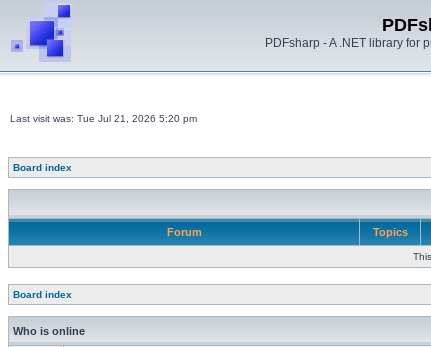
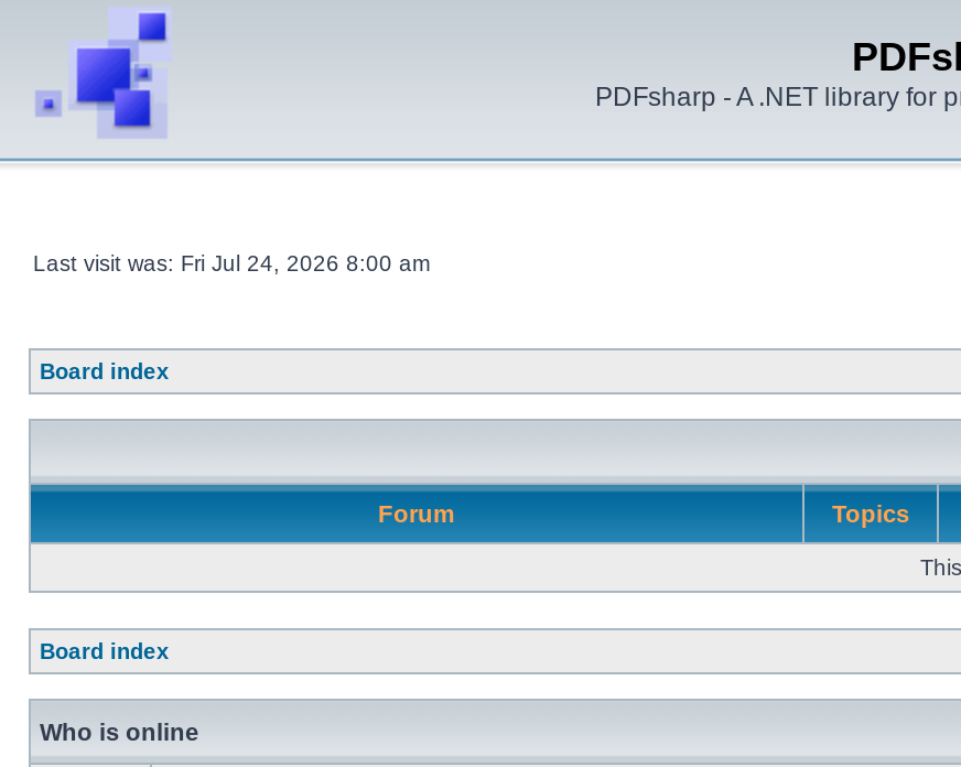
- Last visit was: Tue Jul 21, 2026 5:20 pm
+ Last visit was: Fri Jul 24, 2026 8:00 am
